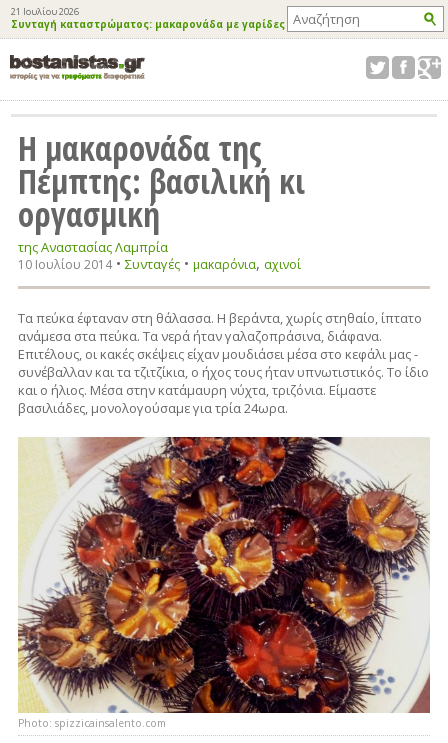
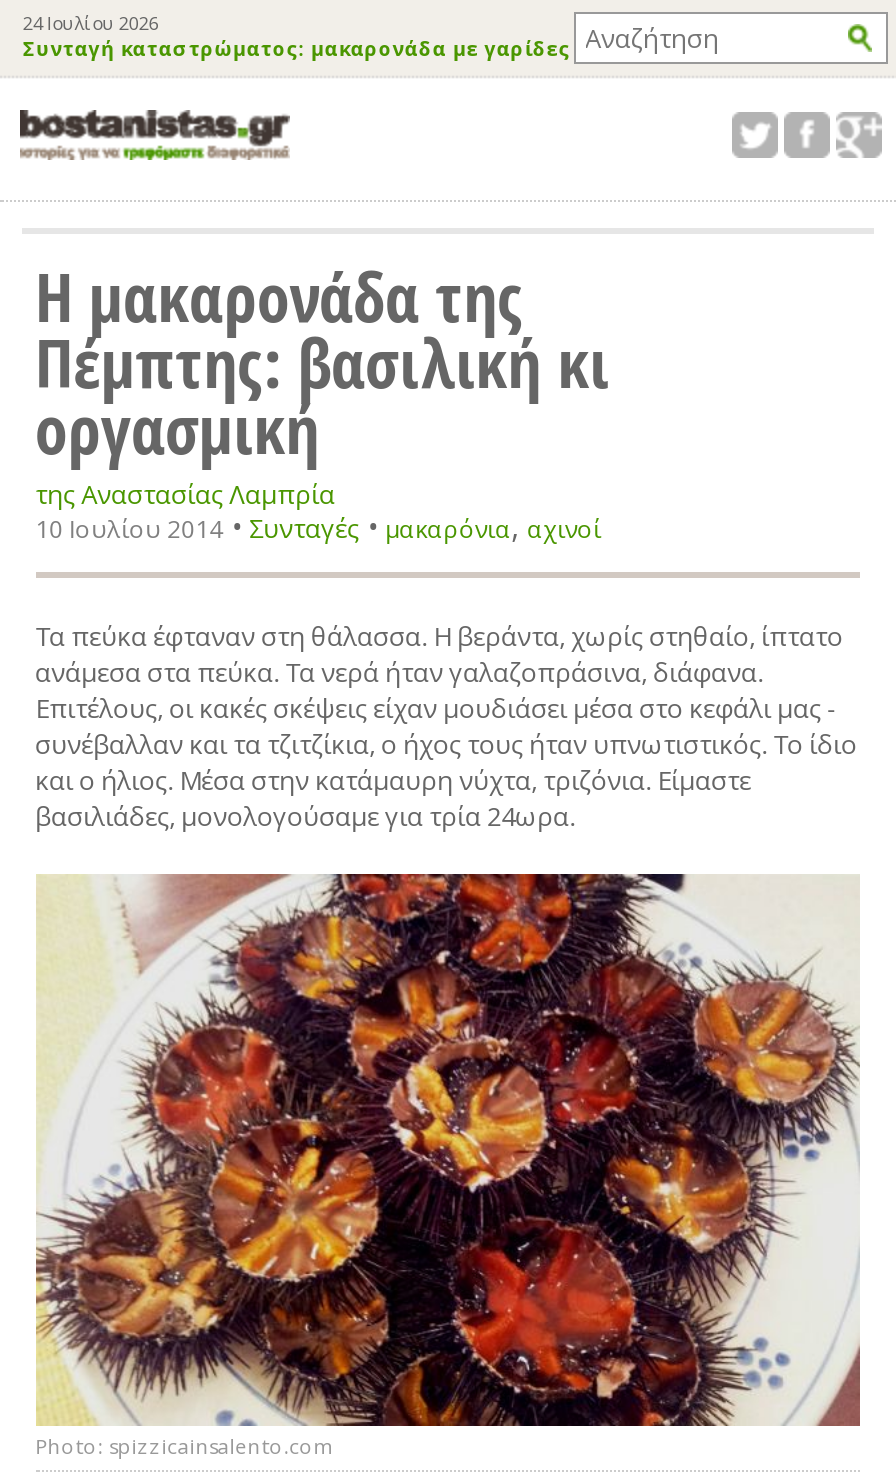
- 21 Ιουλίου 2026
+ 24 Ιουλίου 2026
